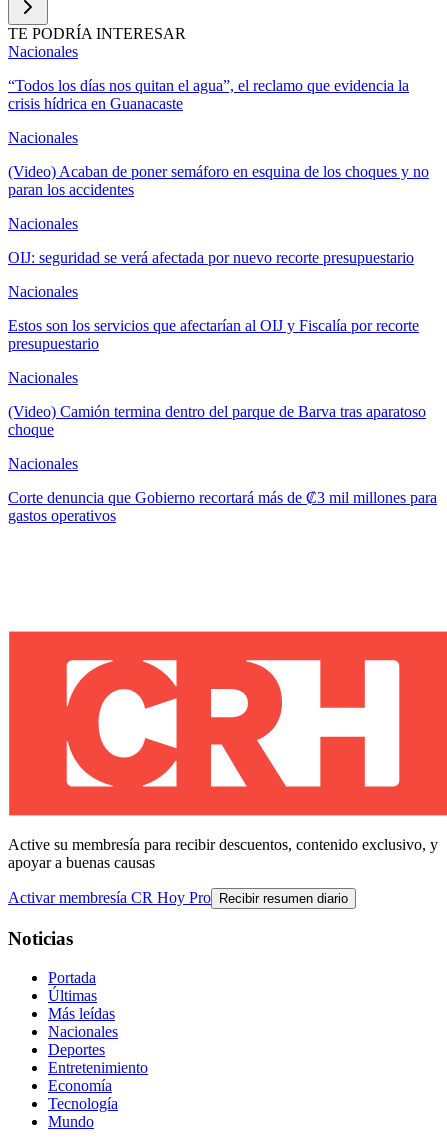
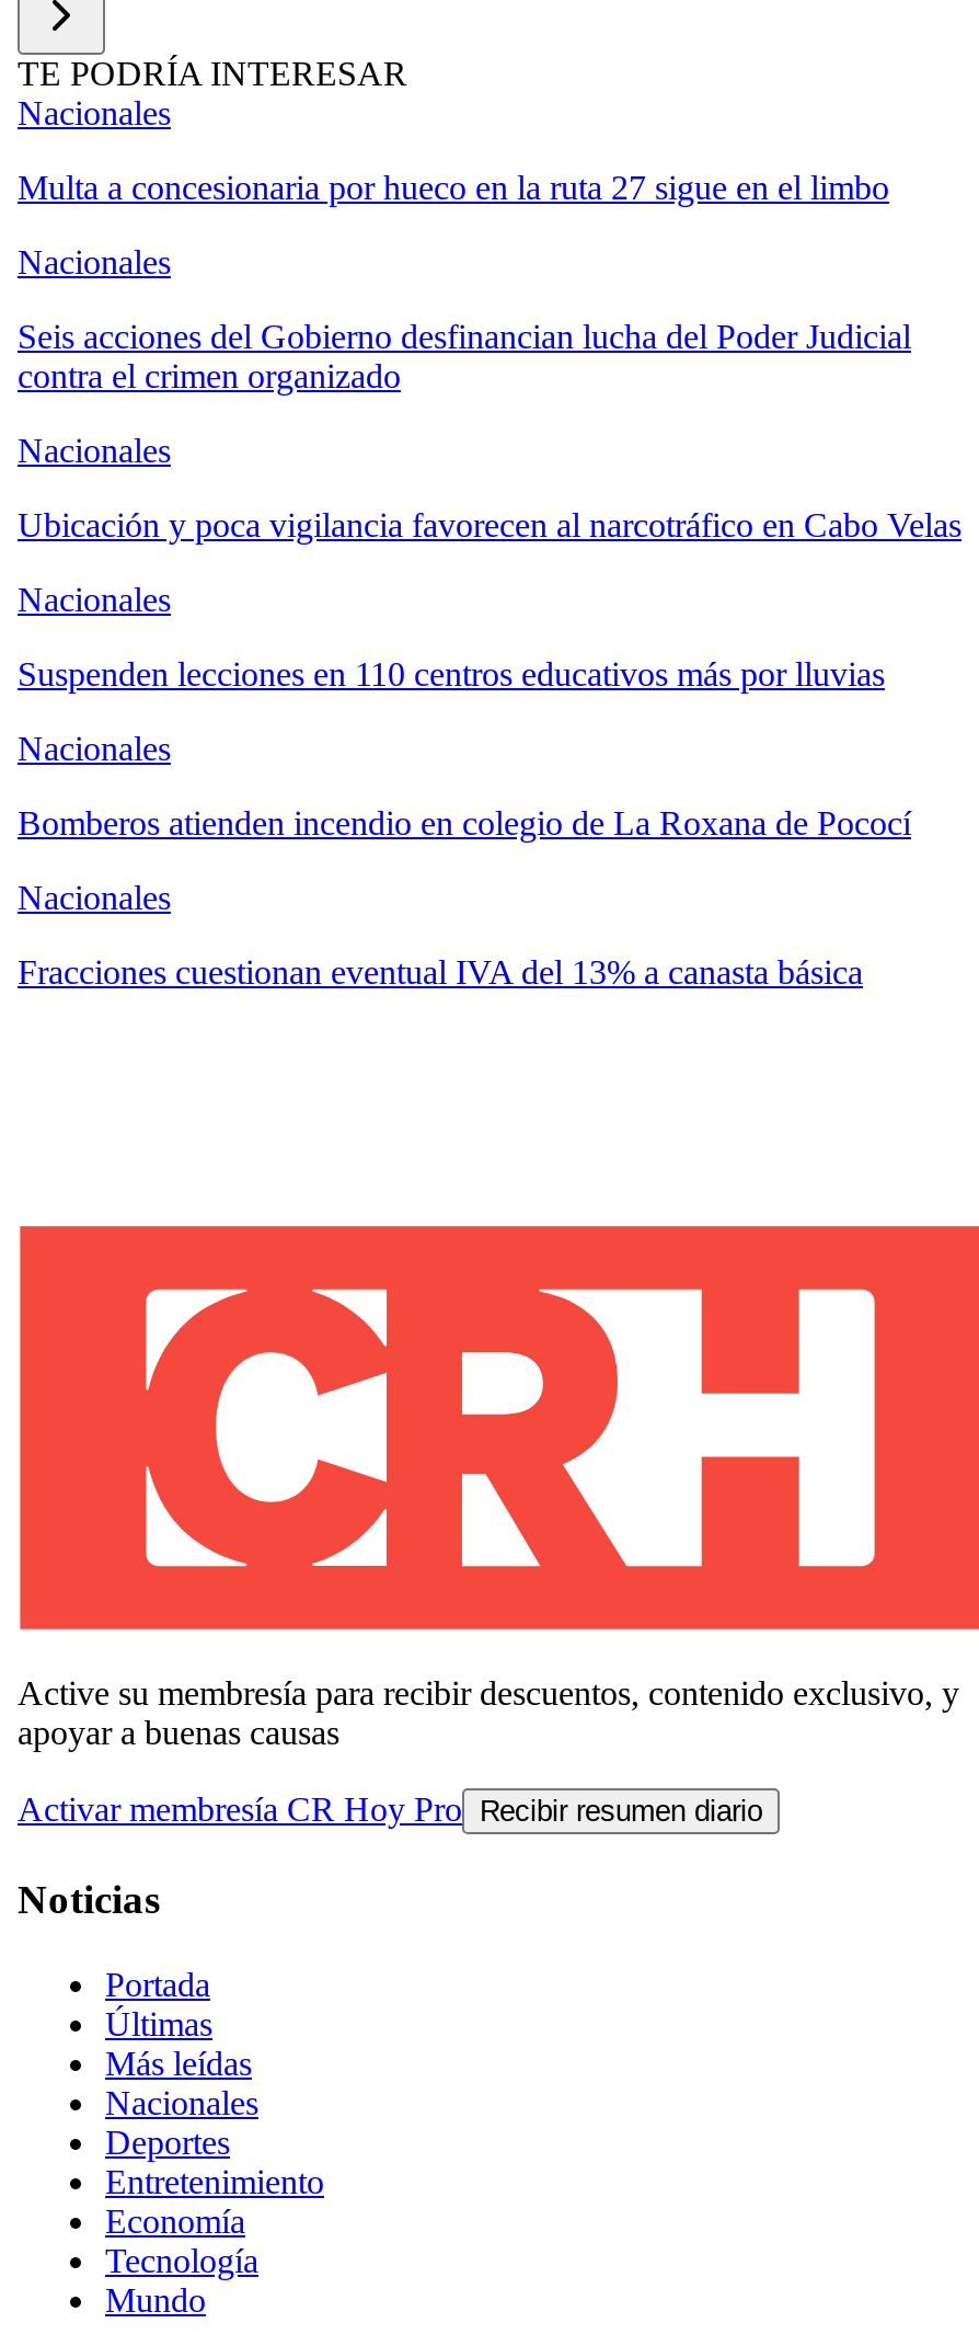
- “Todos los días nos quitan el agua”, el reclamo que evidencia la
- crisis hídrica en Guanacaste
+ Multa a concesionaria por hueco en la ruta 27 sigue en el limbo

- (Video) Acaban de poner semáforo en esquina de los choques y no
- paran los accidentes
+ Seis acciones del Gobierno desfinancian lucha del Poder Judicial
+ contra el crimen organizado

- OIJ: seguridad se verá afectada por nuevo recorte presupuestario
+ Ubicación y poca vigilancia favorecen al narcotráfico en Cabo Velas

- Estos son los servicios que afectarían al OIJ y Fiscalía por recorte
- presupuestario
+ Suspenden lecciones en 110 centros educativos más por lluvias

- (Video) Camión termina dentro del parque de Barva tras aparatoso
- choque
+ Bomberos atienden incendio en colegio de La Roxana de Pococí

- Corte denuncia que Gobierno recortará más de ₡3 mil millones para
- gastos operativos
+ Fracciones cuestionan eventual IVA del 13% a canasta básica
